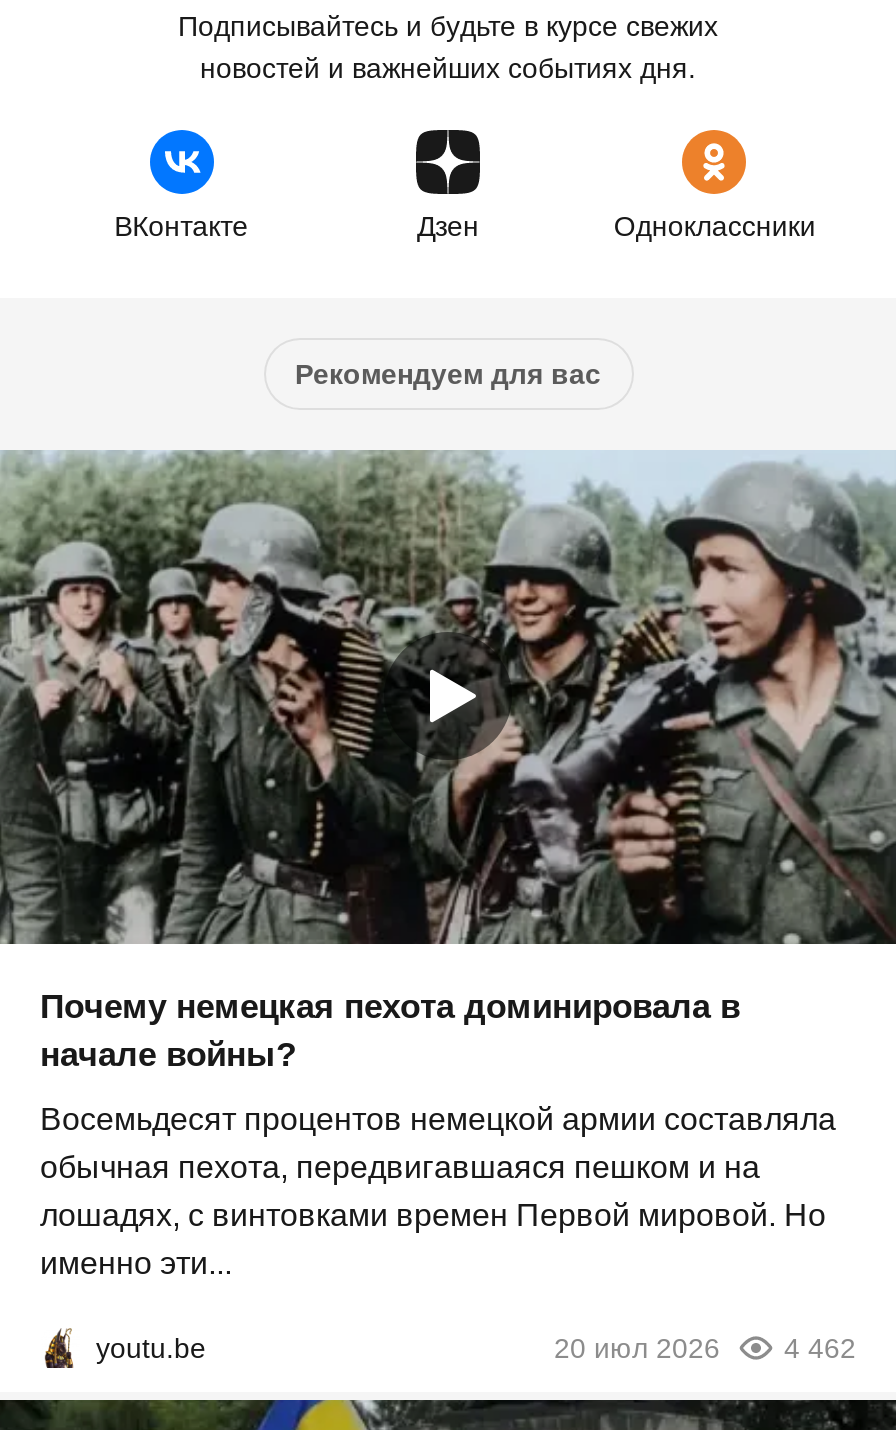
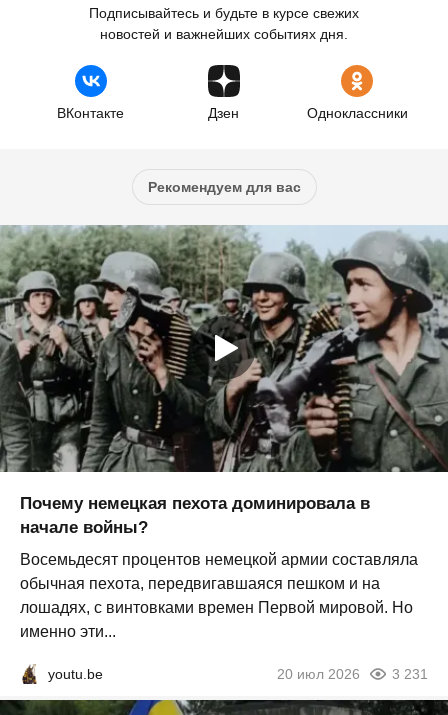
- 20 июл 2026 4 462
+ 20 июл 2026 3 231
